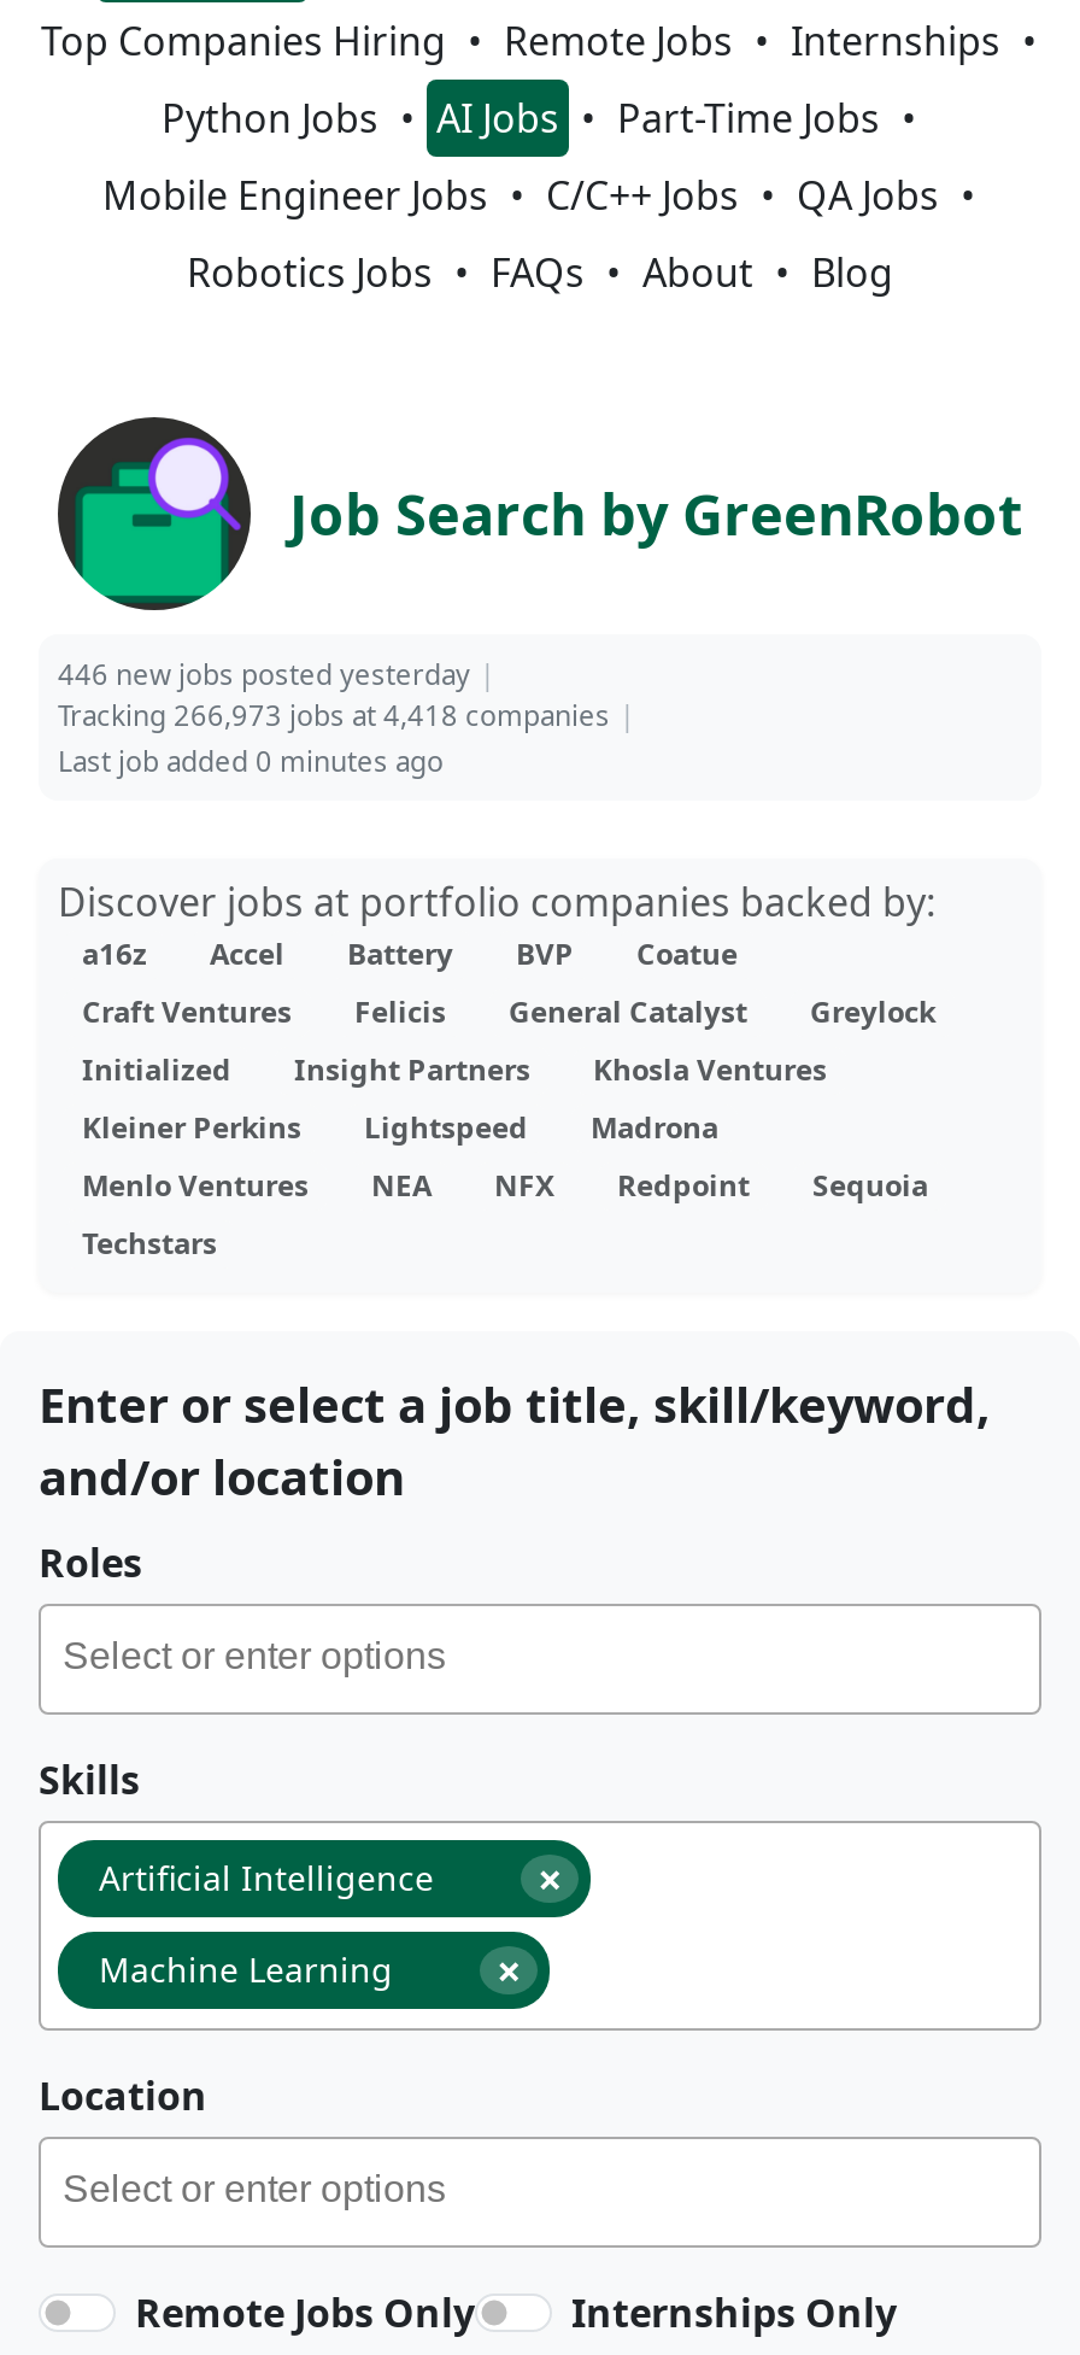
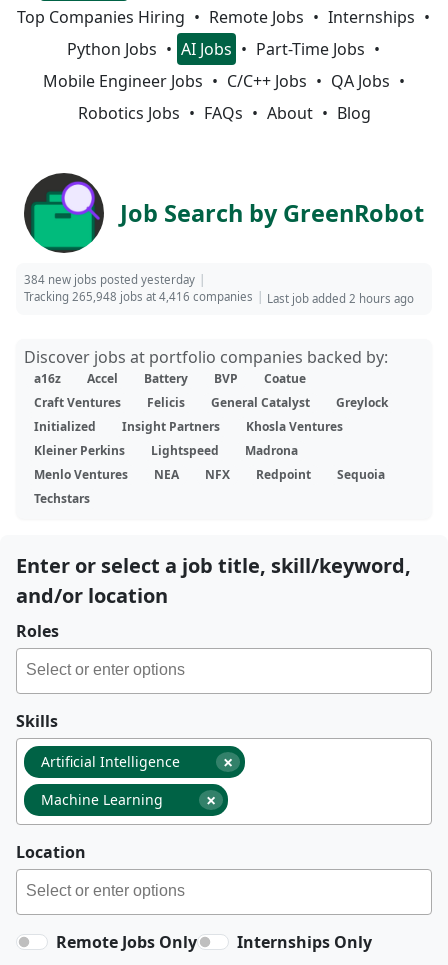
- 446 new jobs posted yesterday
+ 384 new jobs posted yesterday

- Tracking 266,973 jobs at 4,418 companies
+ Tracking 265,948 jobs at 4,416 companies

- Last job added 0 minutes ago
+ Last job added 2 hours ago
